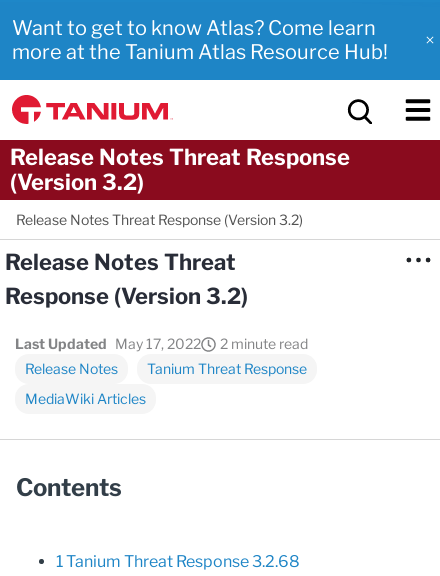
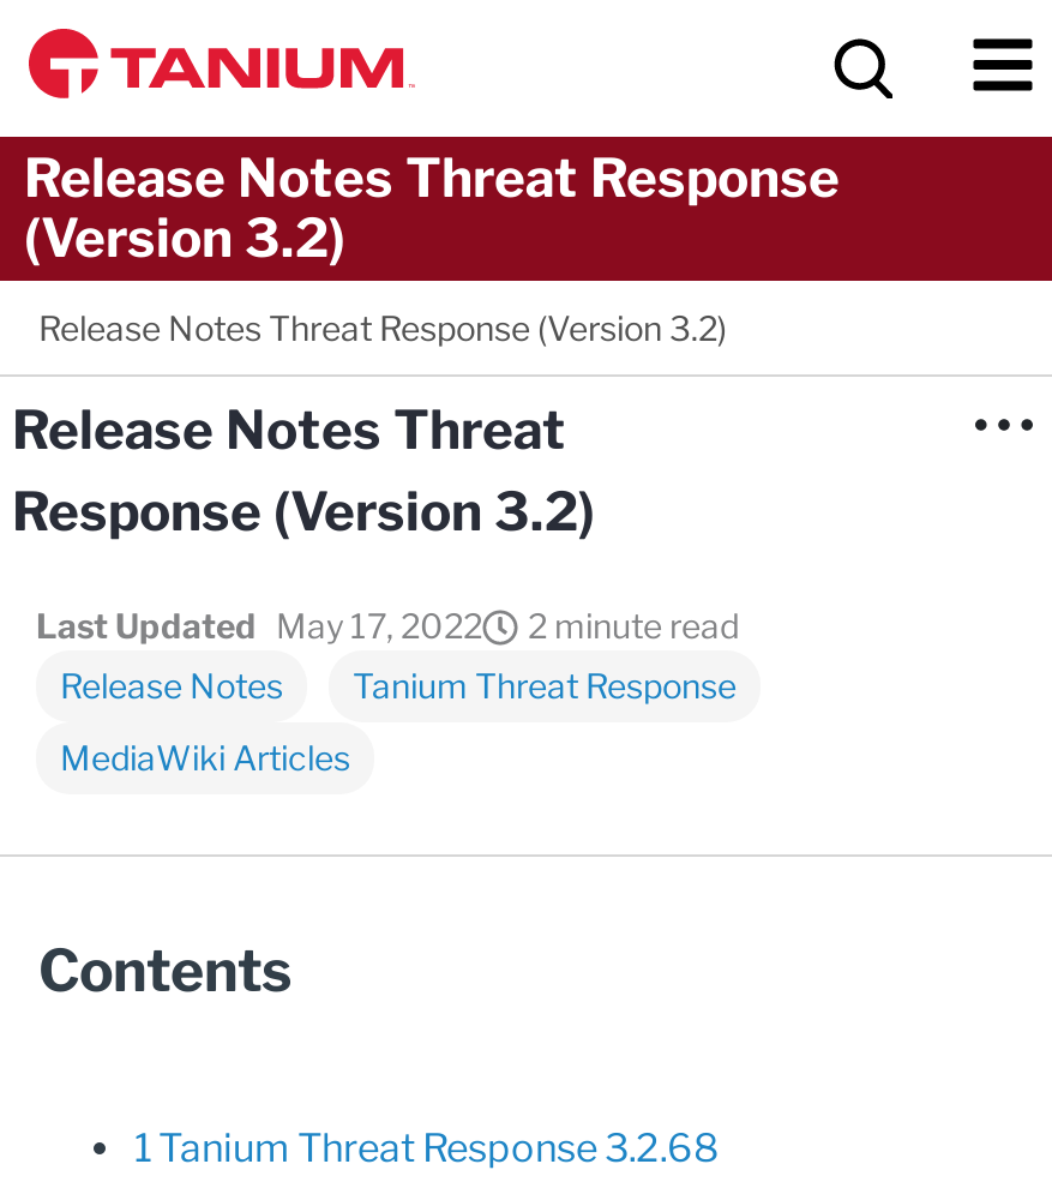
- Want to get to know Atlas? Come learn
- more at the Tanium Atlas Resource Hub!
